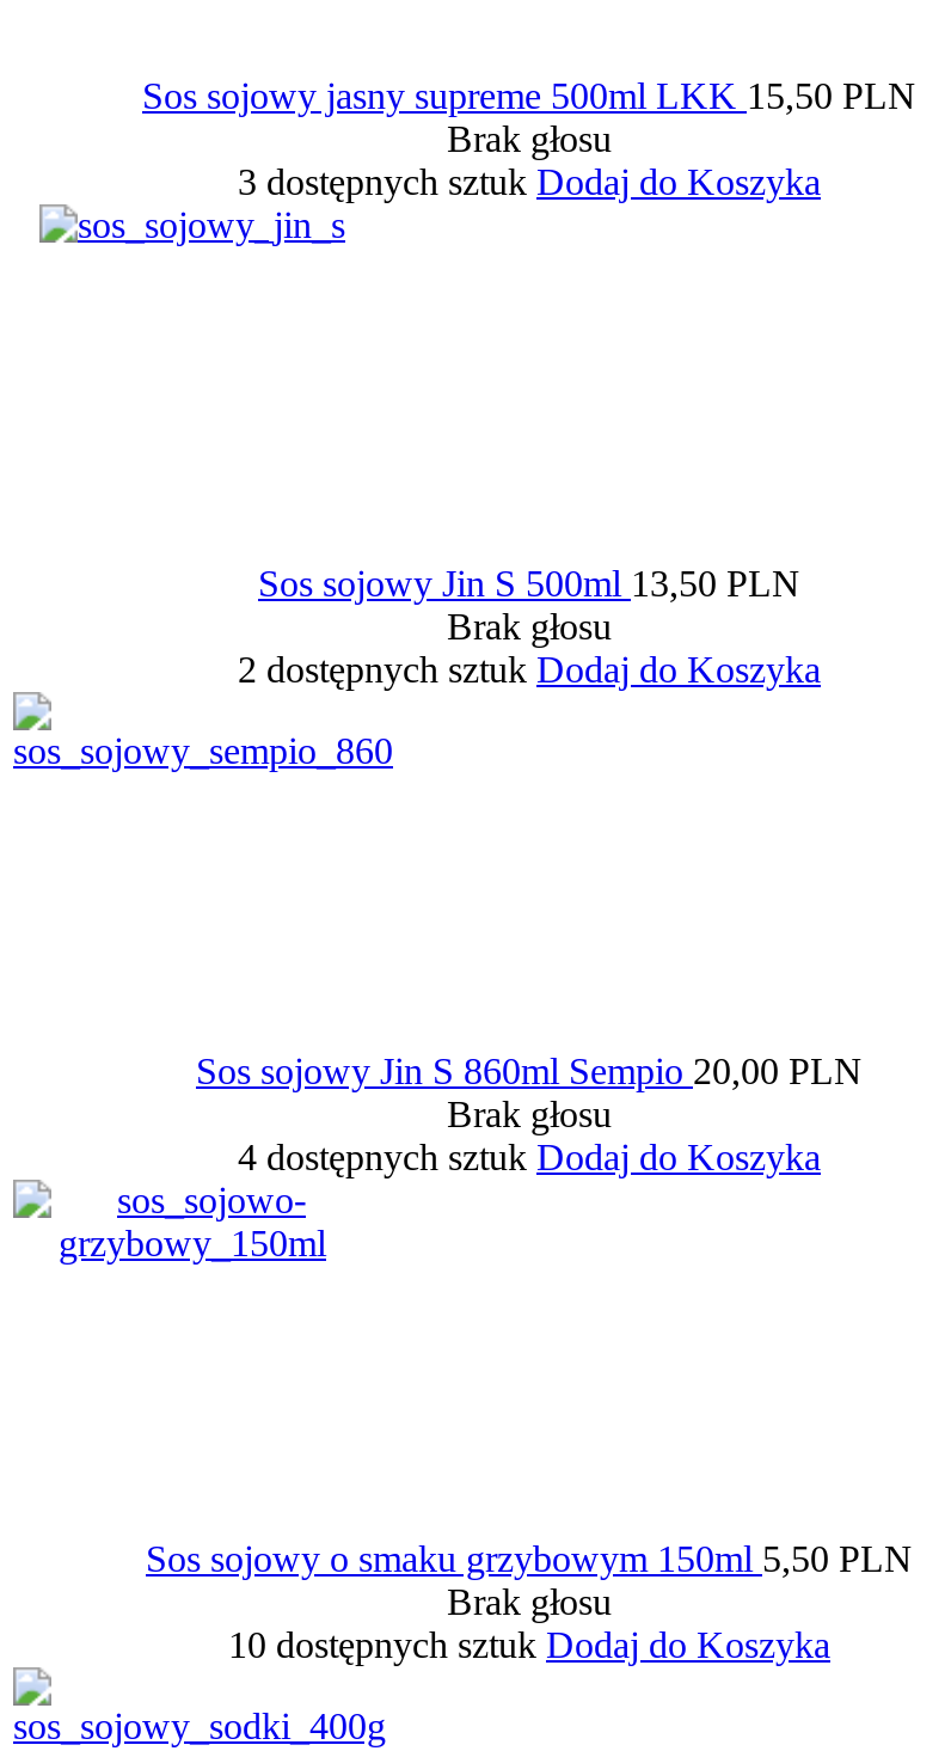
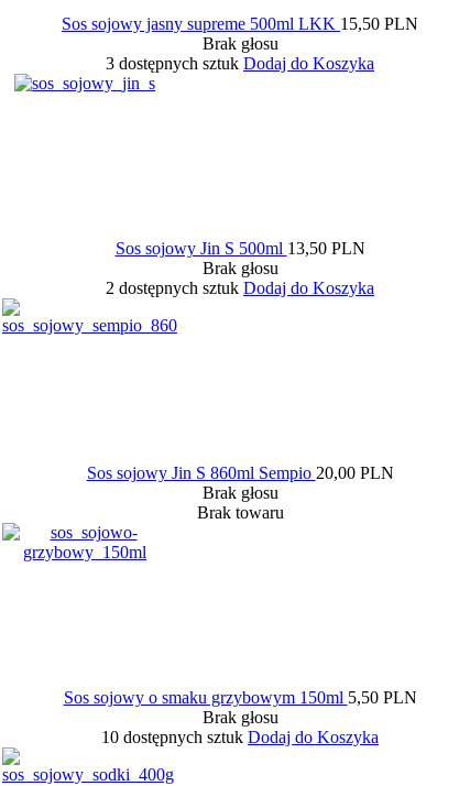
- 4 dostępnych sztuk Dodaj do Koszyka
+ Brak towaru
